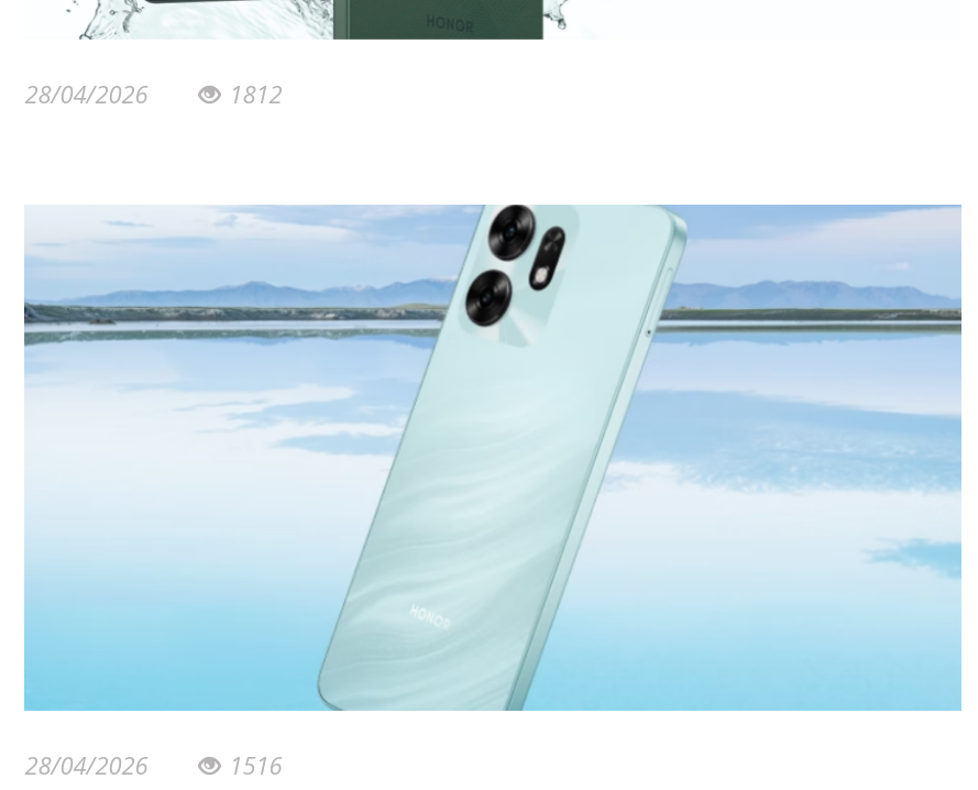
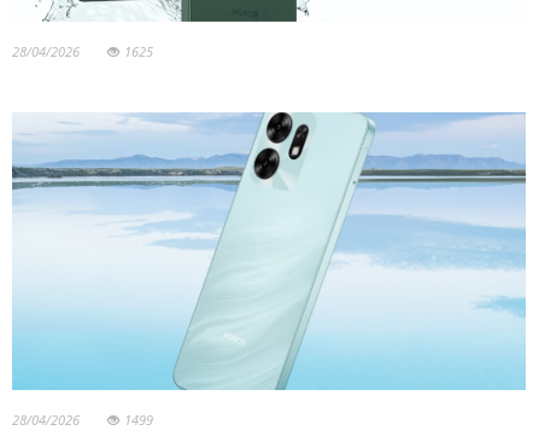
- 1812
+ 1625

- 1516
+ 1499
